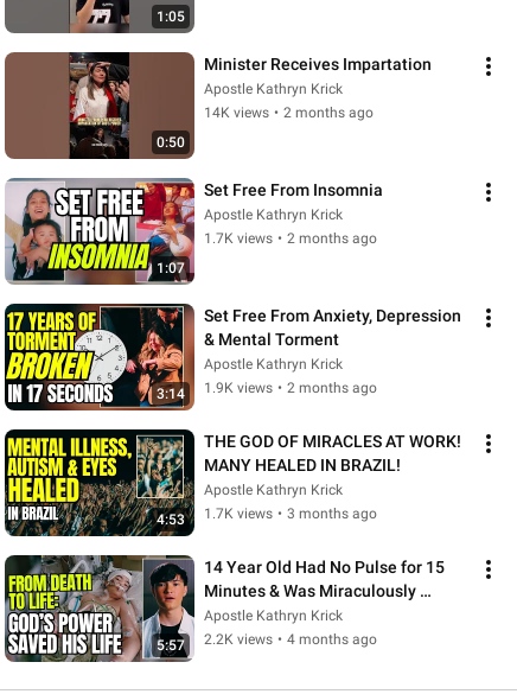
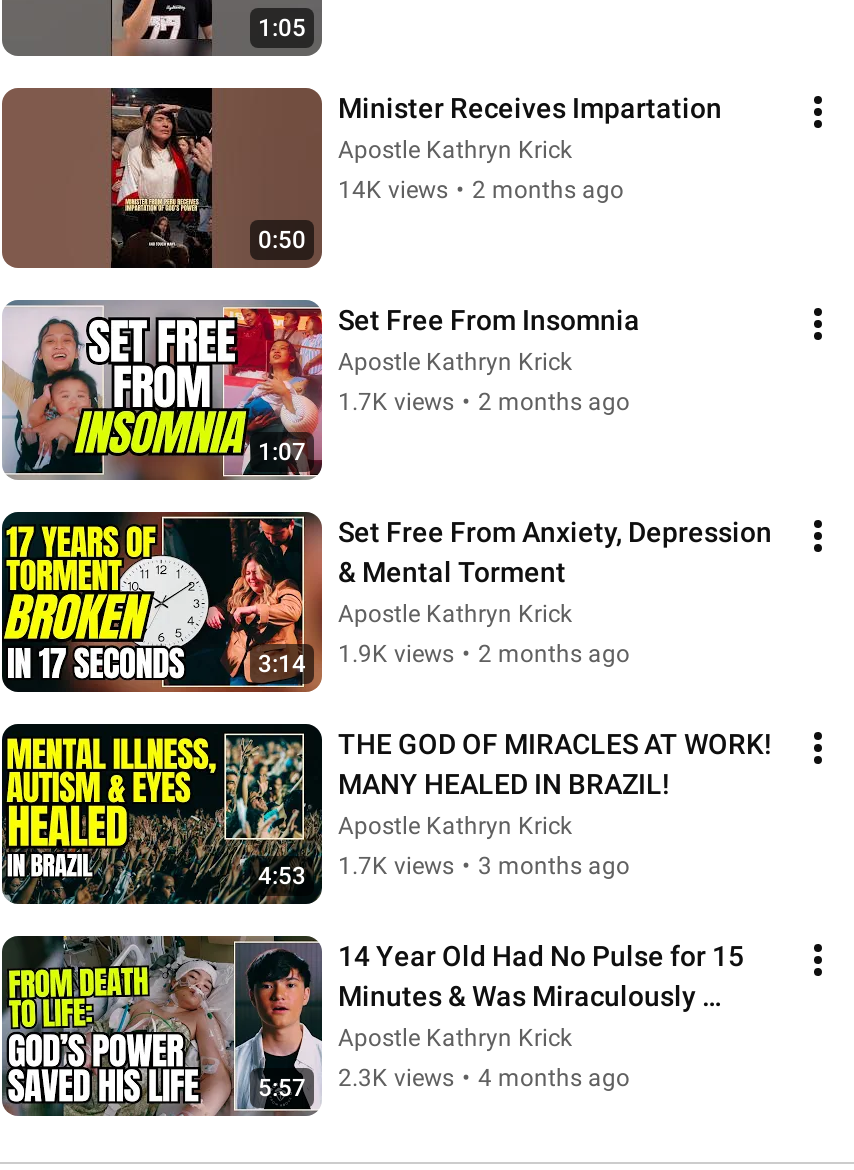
- 2.2K views • 4 months ago
+ 2.3K views • 4 months ago
